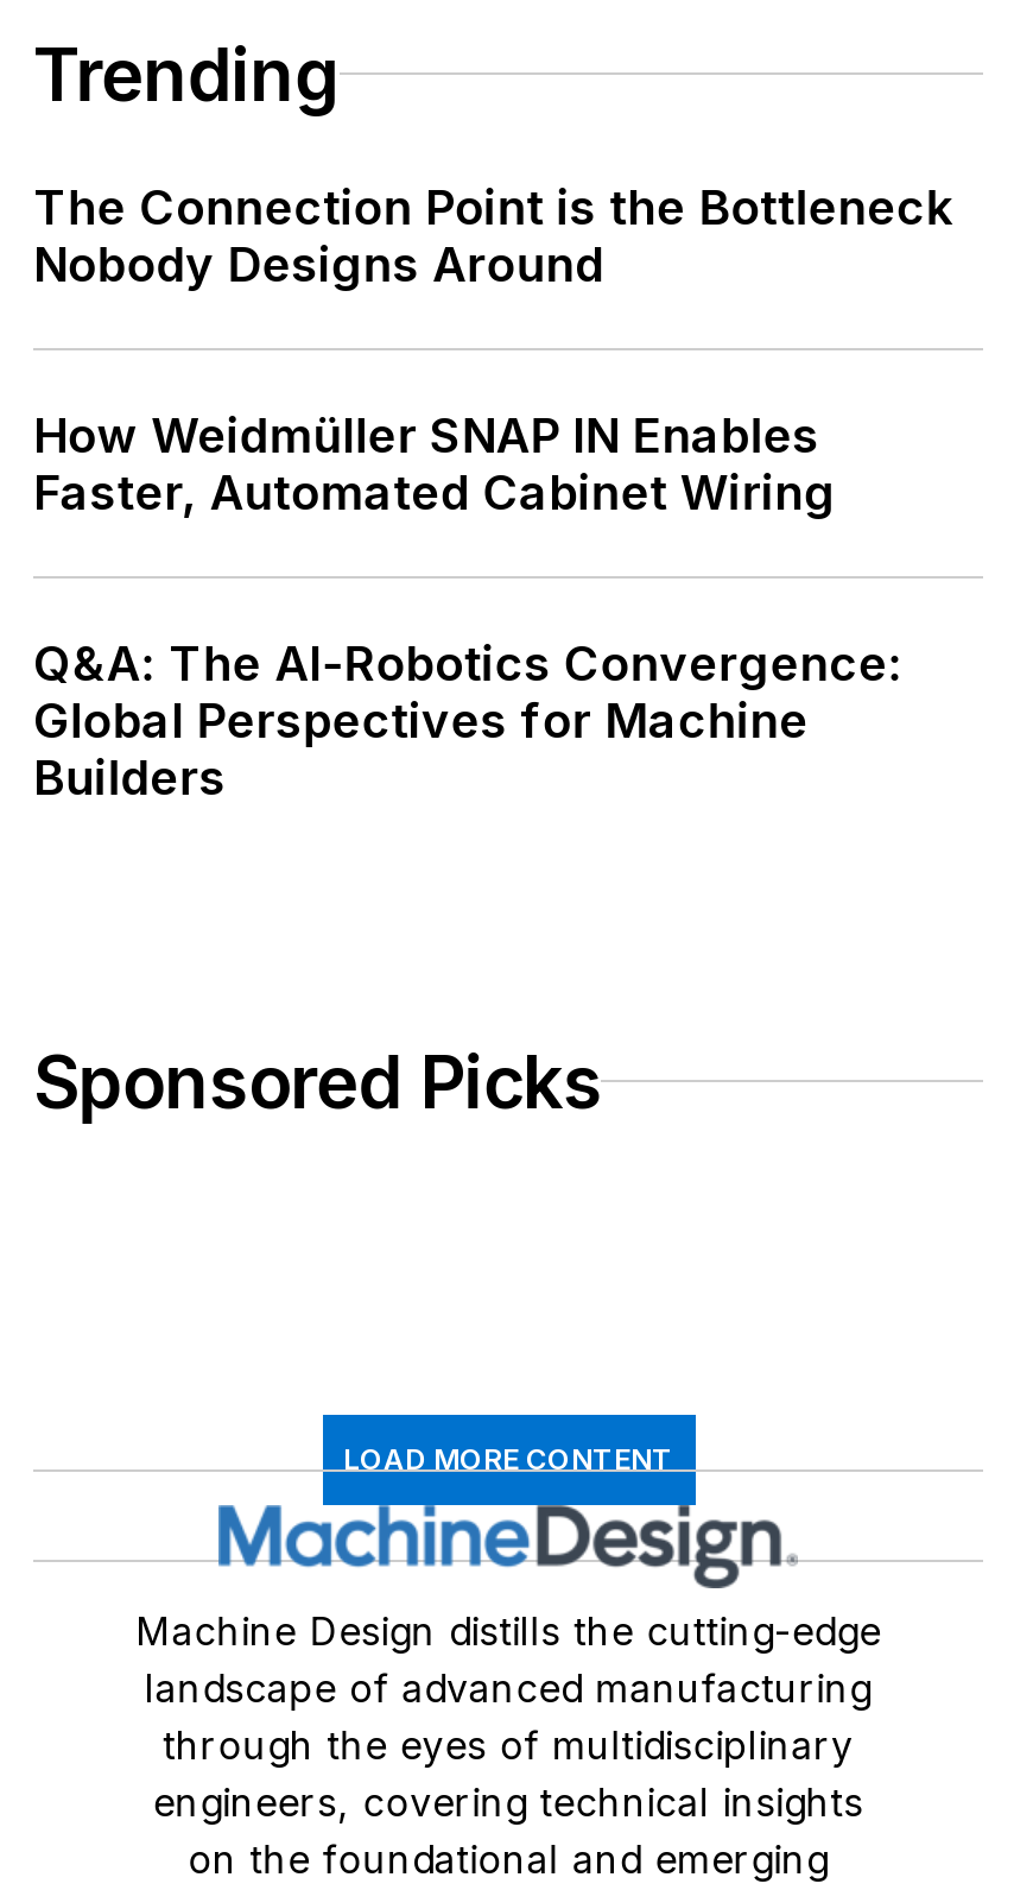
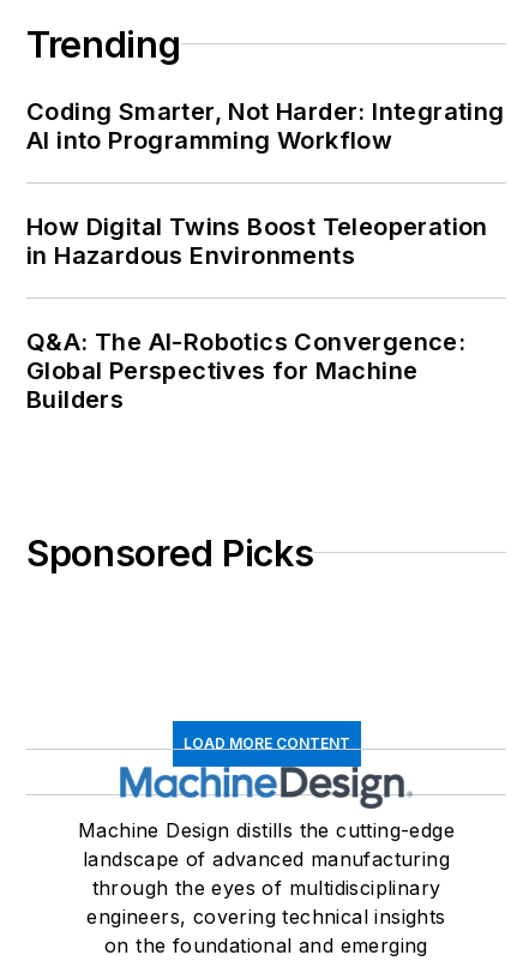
- The Connection Point is the Bottleneck
- Nobody Designs Around
+ Coding Smarter, Not Harder: Integrating
+ AI into Programming Workflow

- How Weidmüller SNAP IN Enables
- Faster, Automated Cabinet Wiring
+ How Digital Twins Boost Teleoperation
+ in Hazardous Environments
